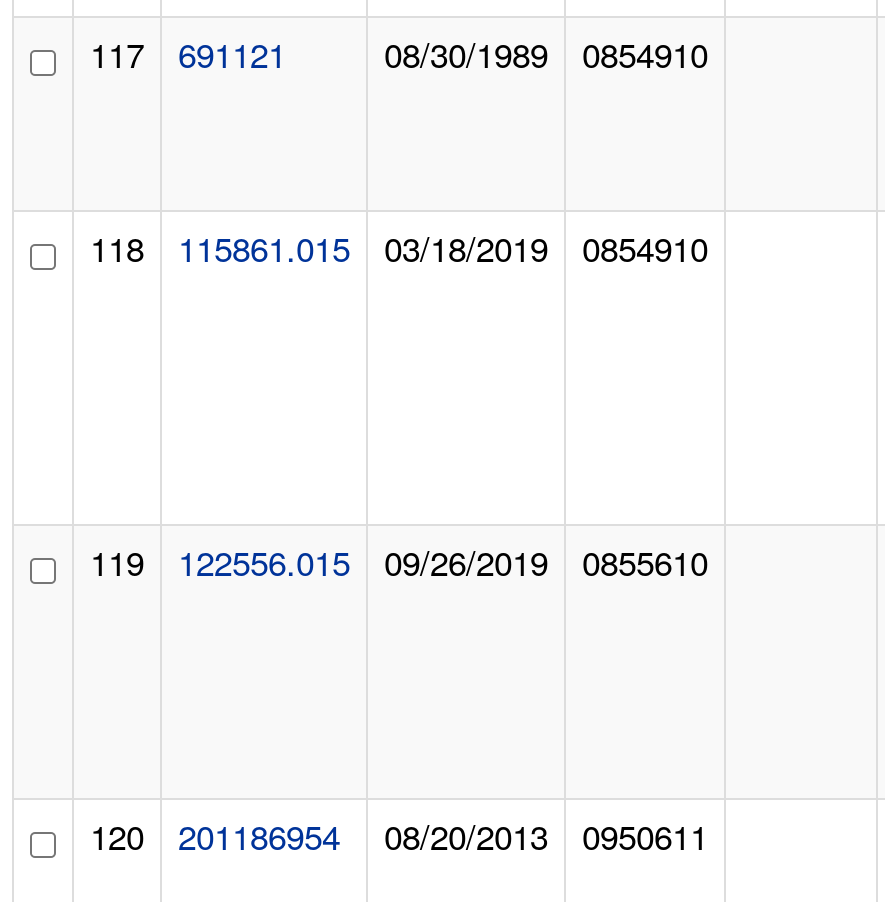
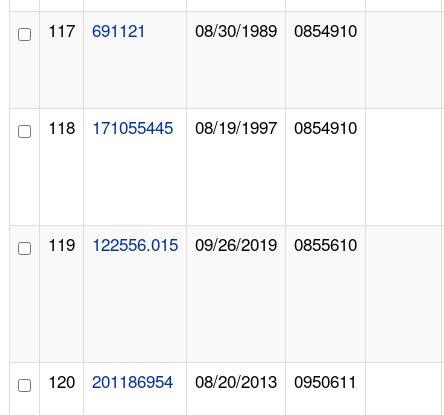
- 115861.015
+ 171055445

- 03/18/2019
+ 08/19/1997
